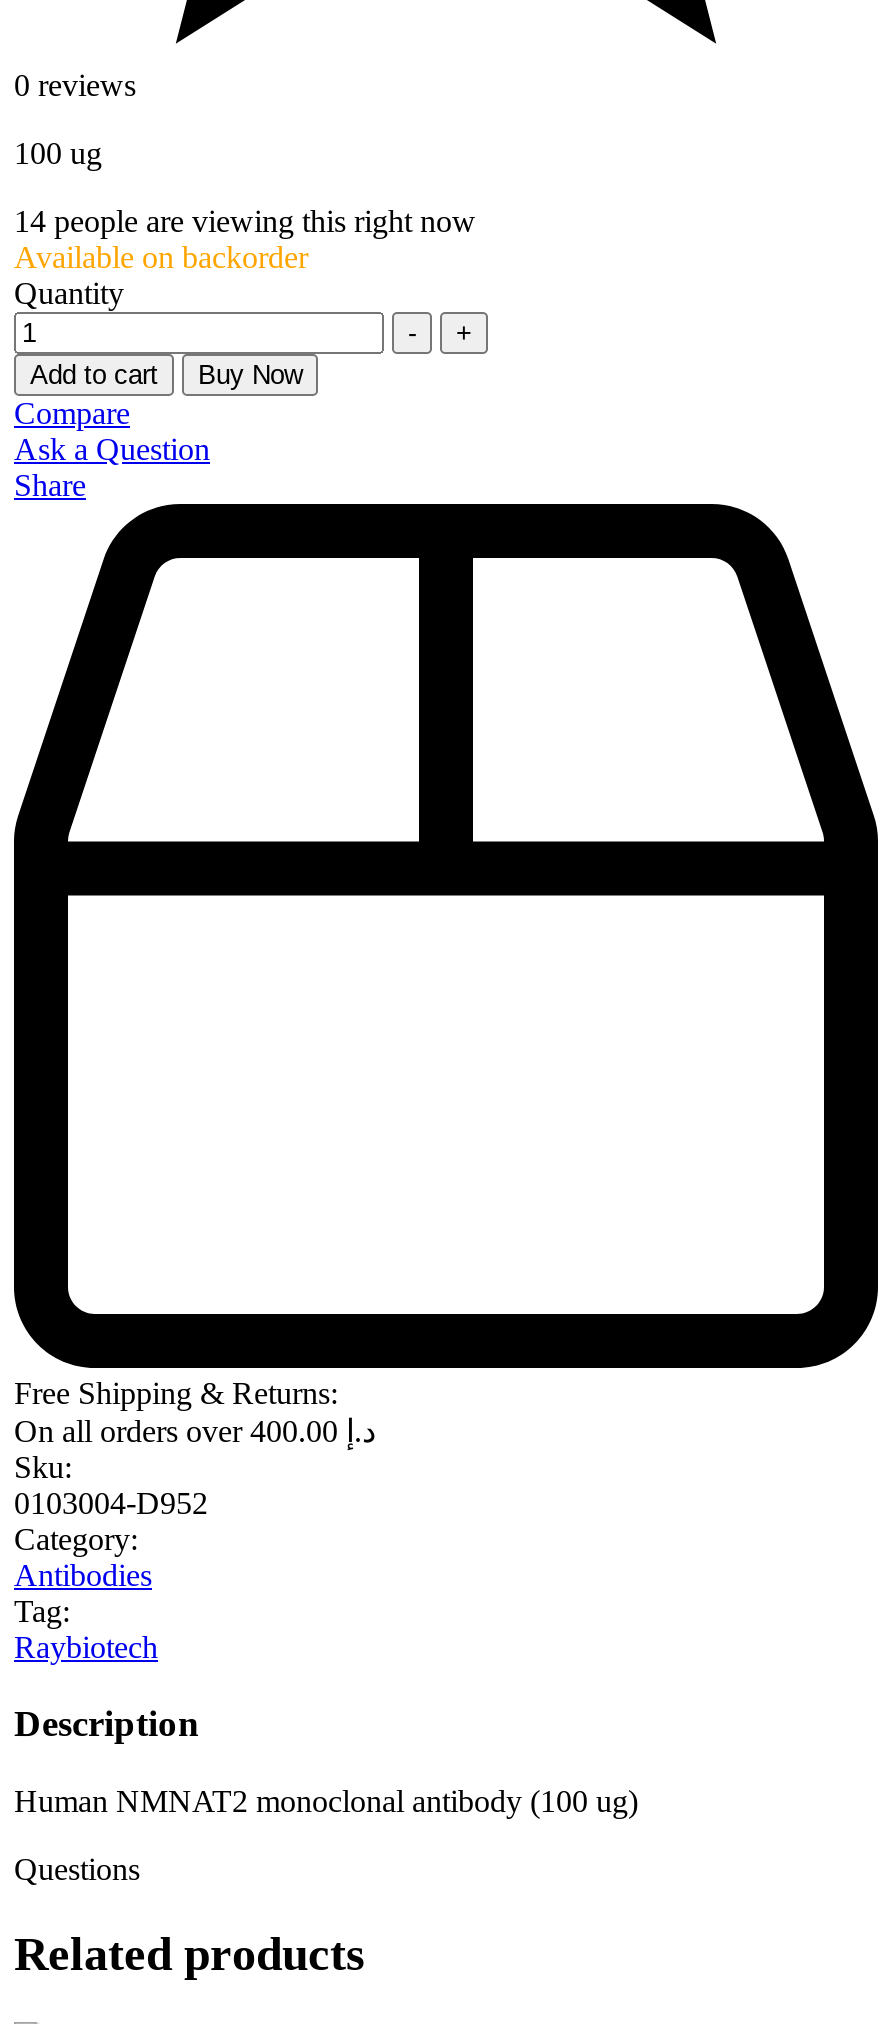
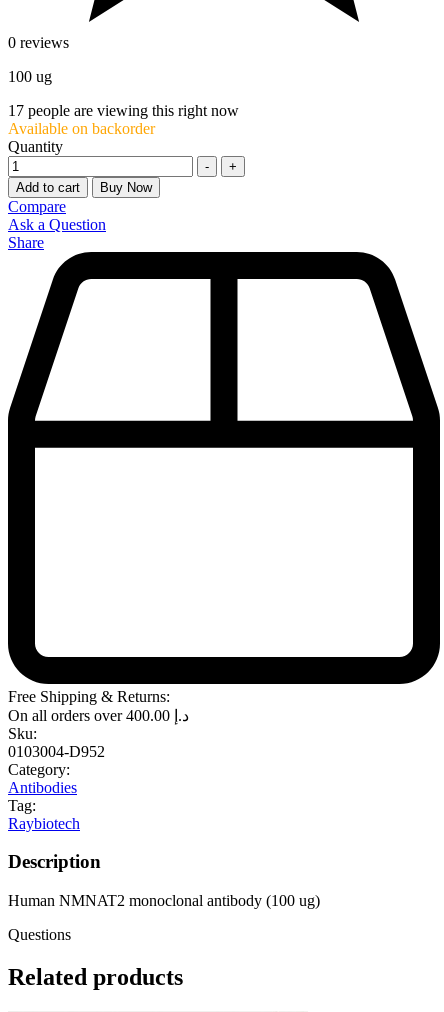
- 14 people are viewing this right now
+ 17 people are viewing this right now
